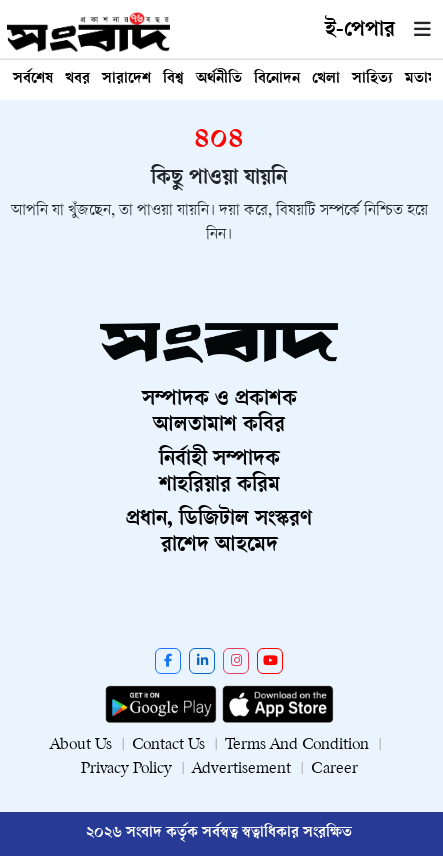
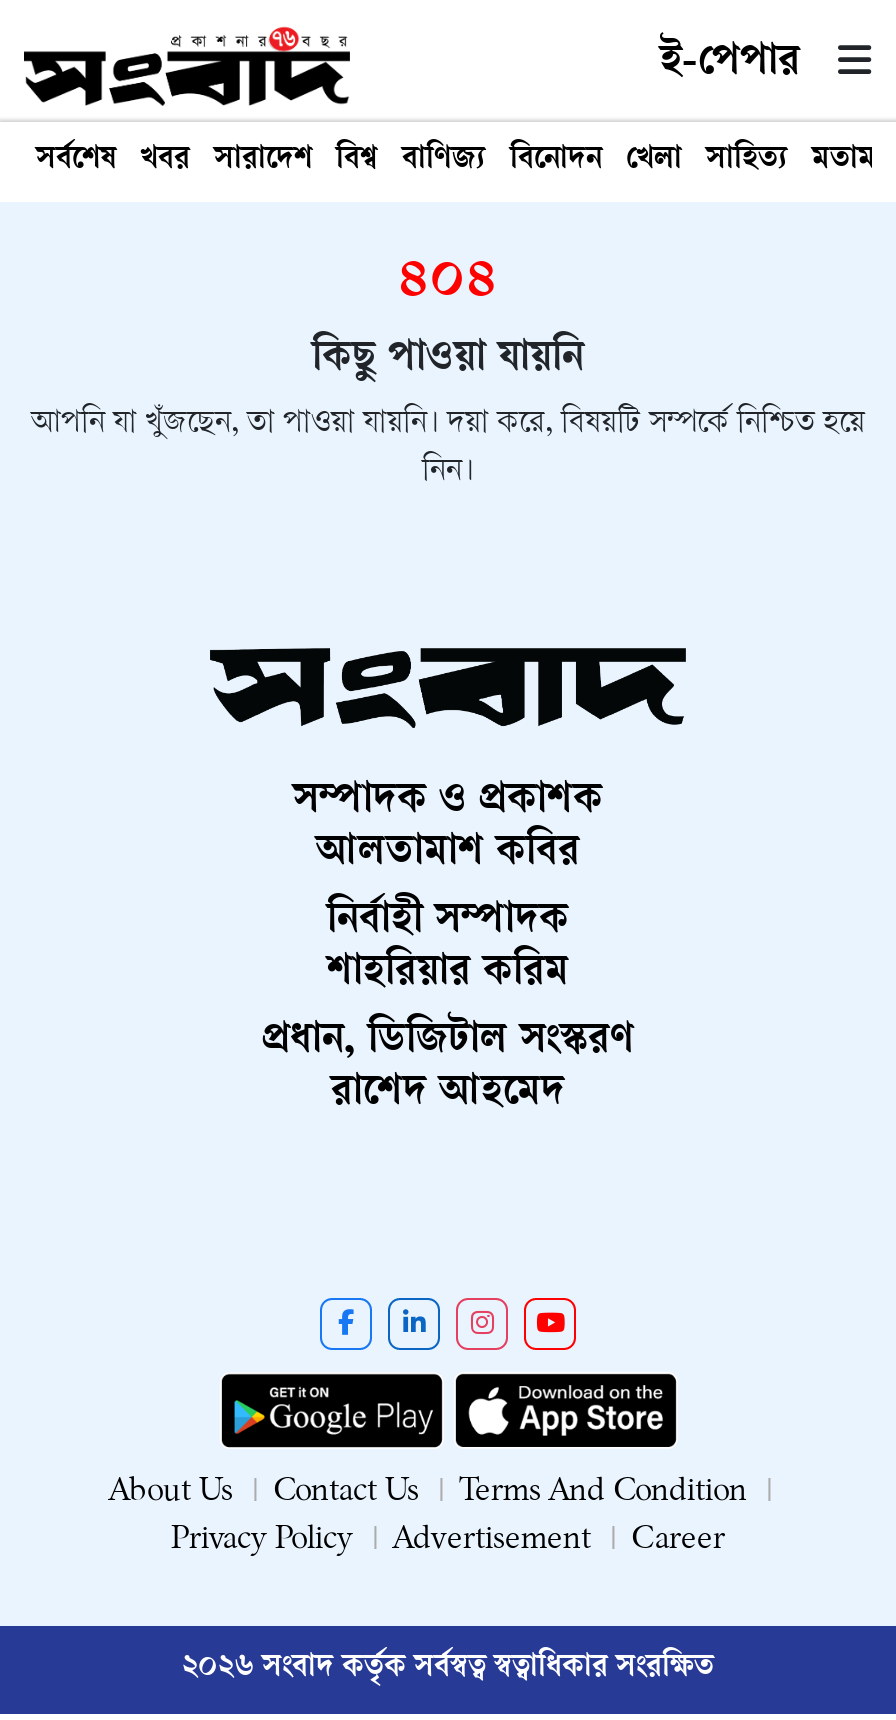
- অর্থনীতি
+ বাণিজ্য
